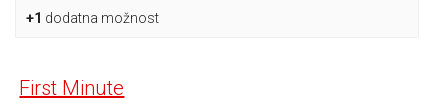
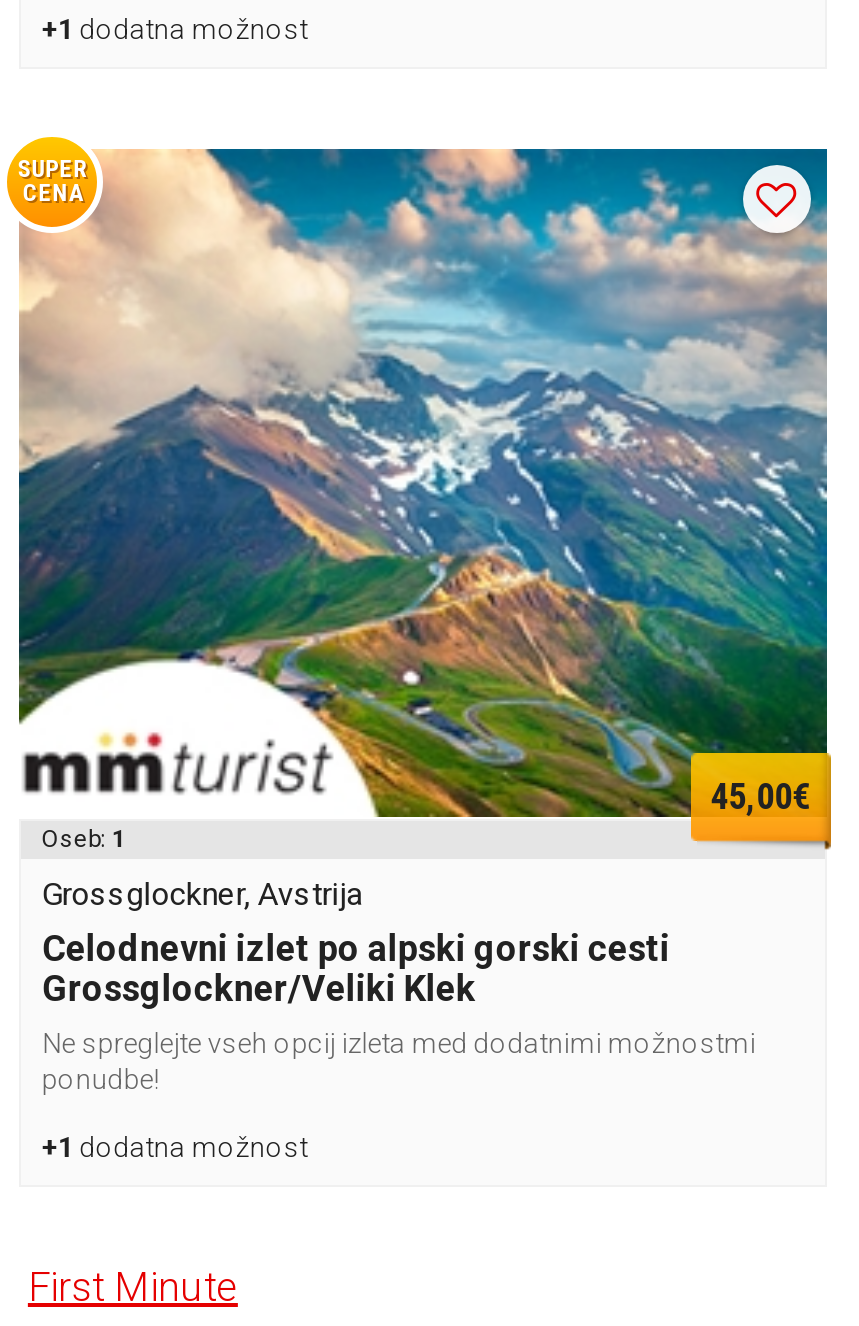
+ [image]
+ SUPER
+ CENA

+ 45,00€
+ Oseb: 1
+ Grossglockner, Avstrija
+ Celodnevni izlet po alpski gorski cesti
+ Grossglockner/Veliki Klek
+ Ne spreglejte vseh opcij izleta med dodatnimi možnostmi
+ ponudbe!
+ +1 dodatna možnost
